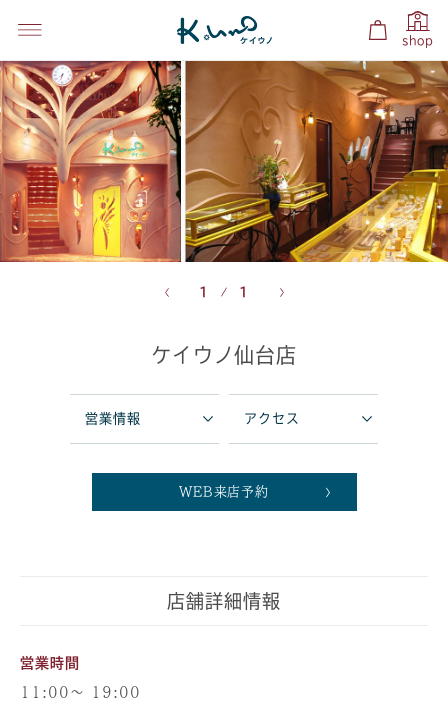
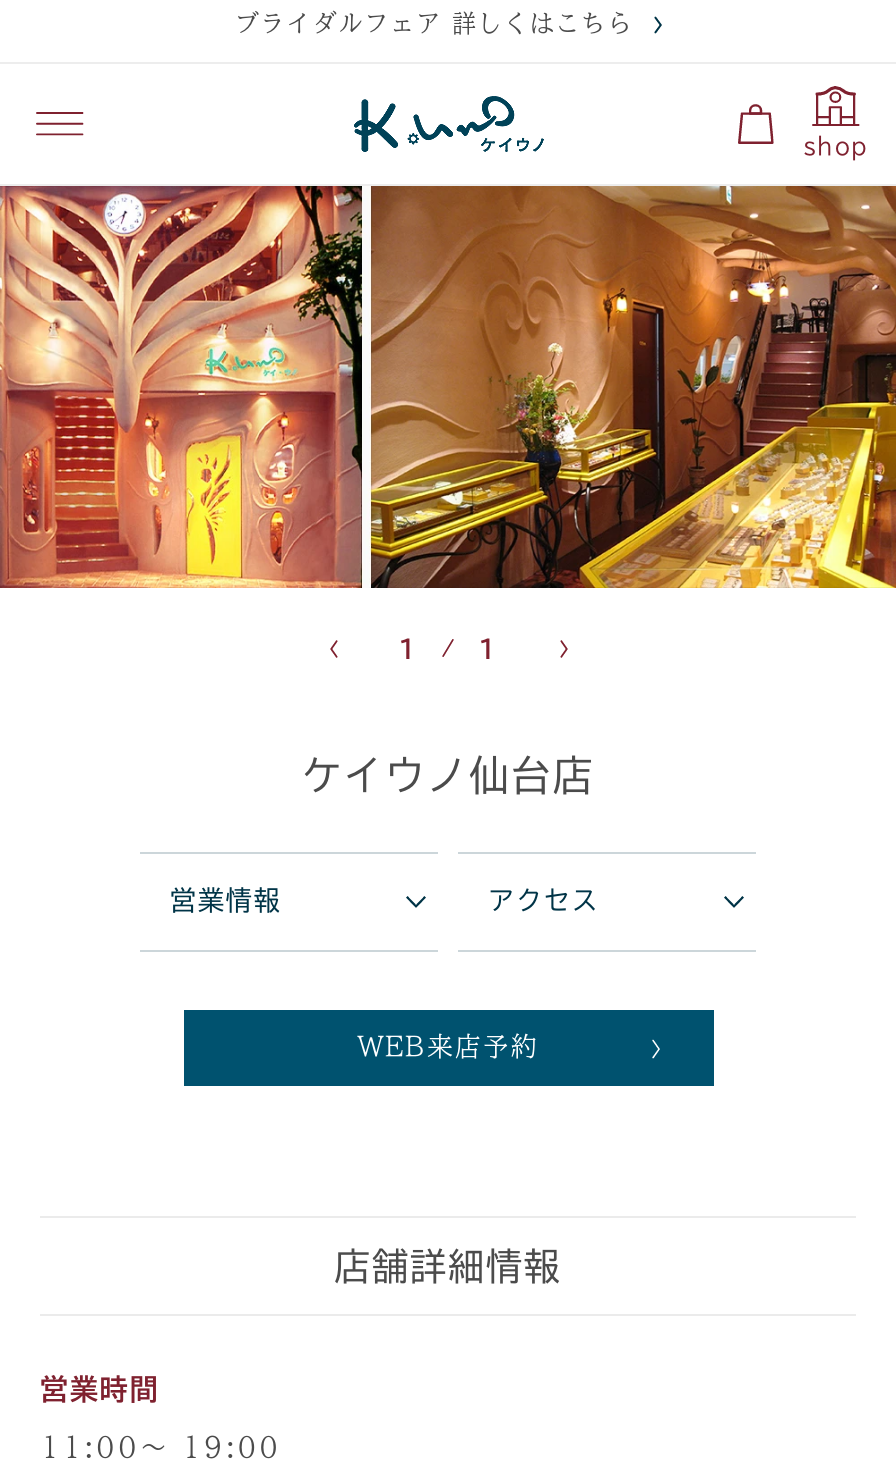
+ ブライダルフェア 詳しくはこちら
